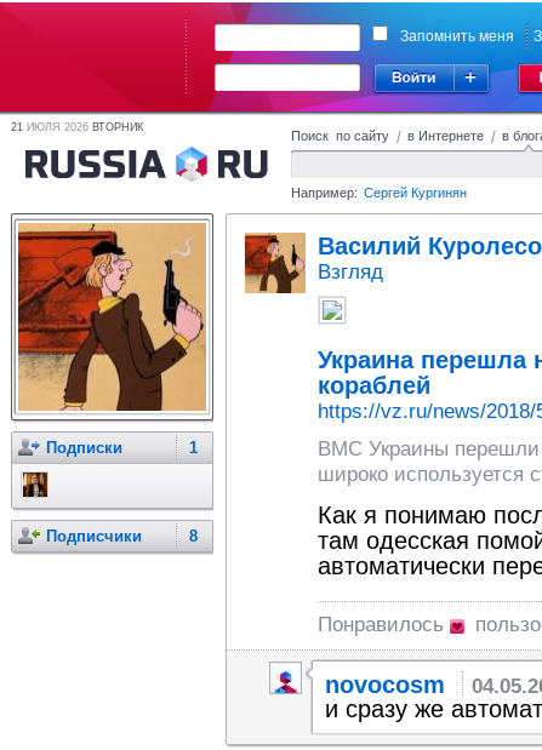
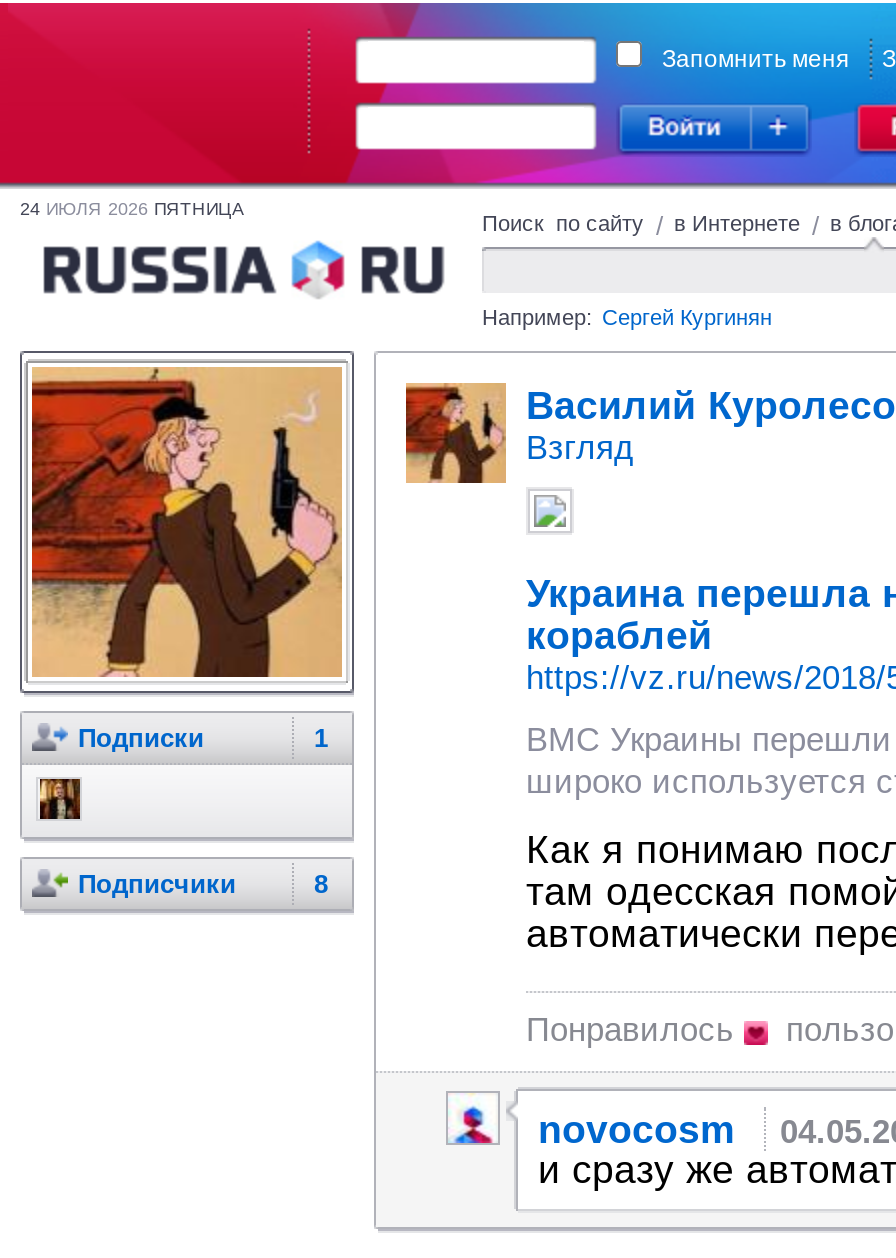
- 21 ИЮЛЯ 2026 ВТОРНИК
+ 24 ИЮЛЯ 2026 ПЯТНИЦА
